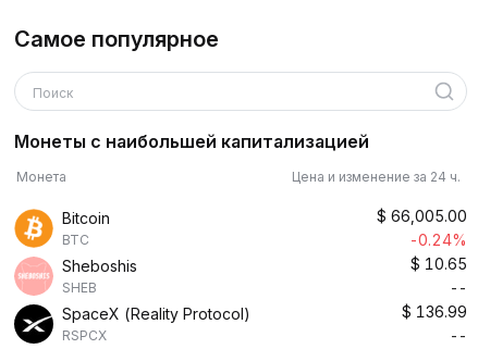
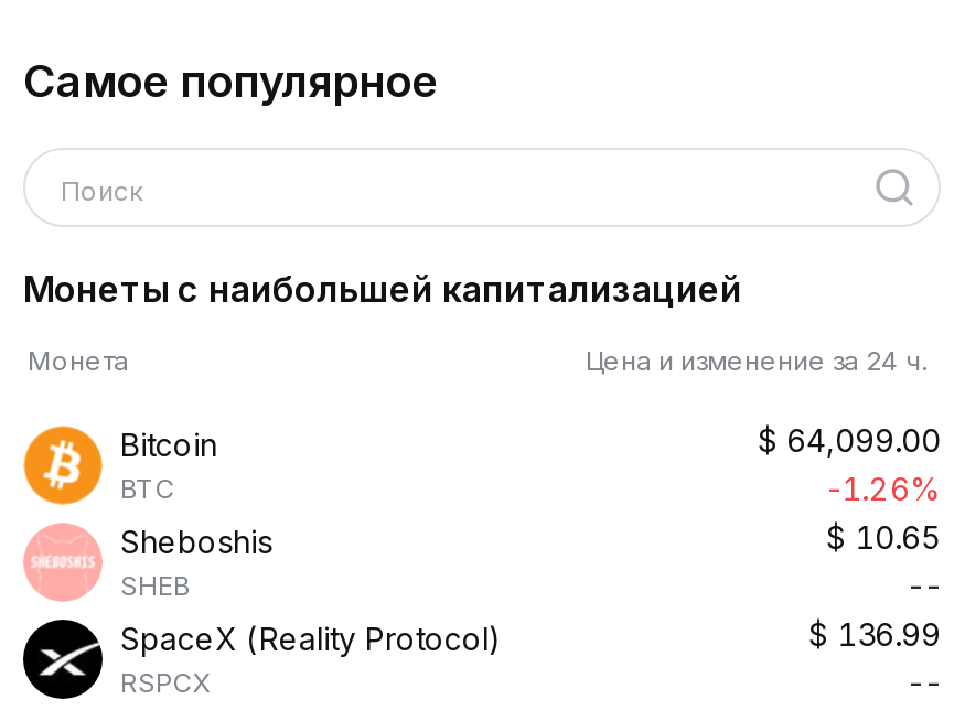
- $ 66,005.00
+ $ 64,099.00

- -0.24%
+ -1.26%
